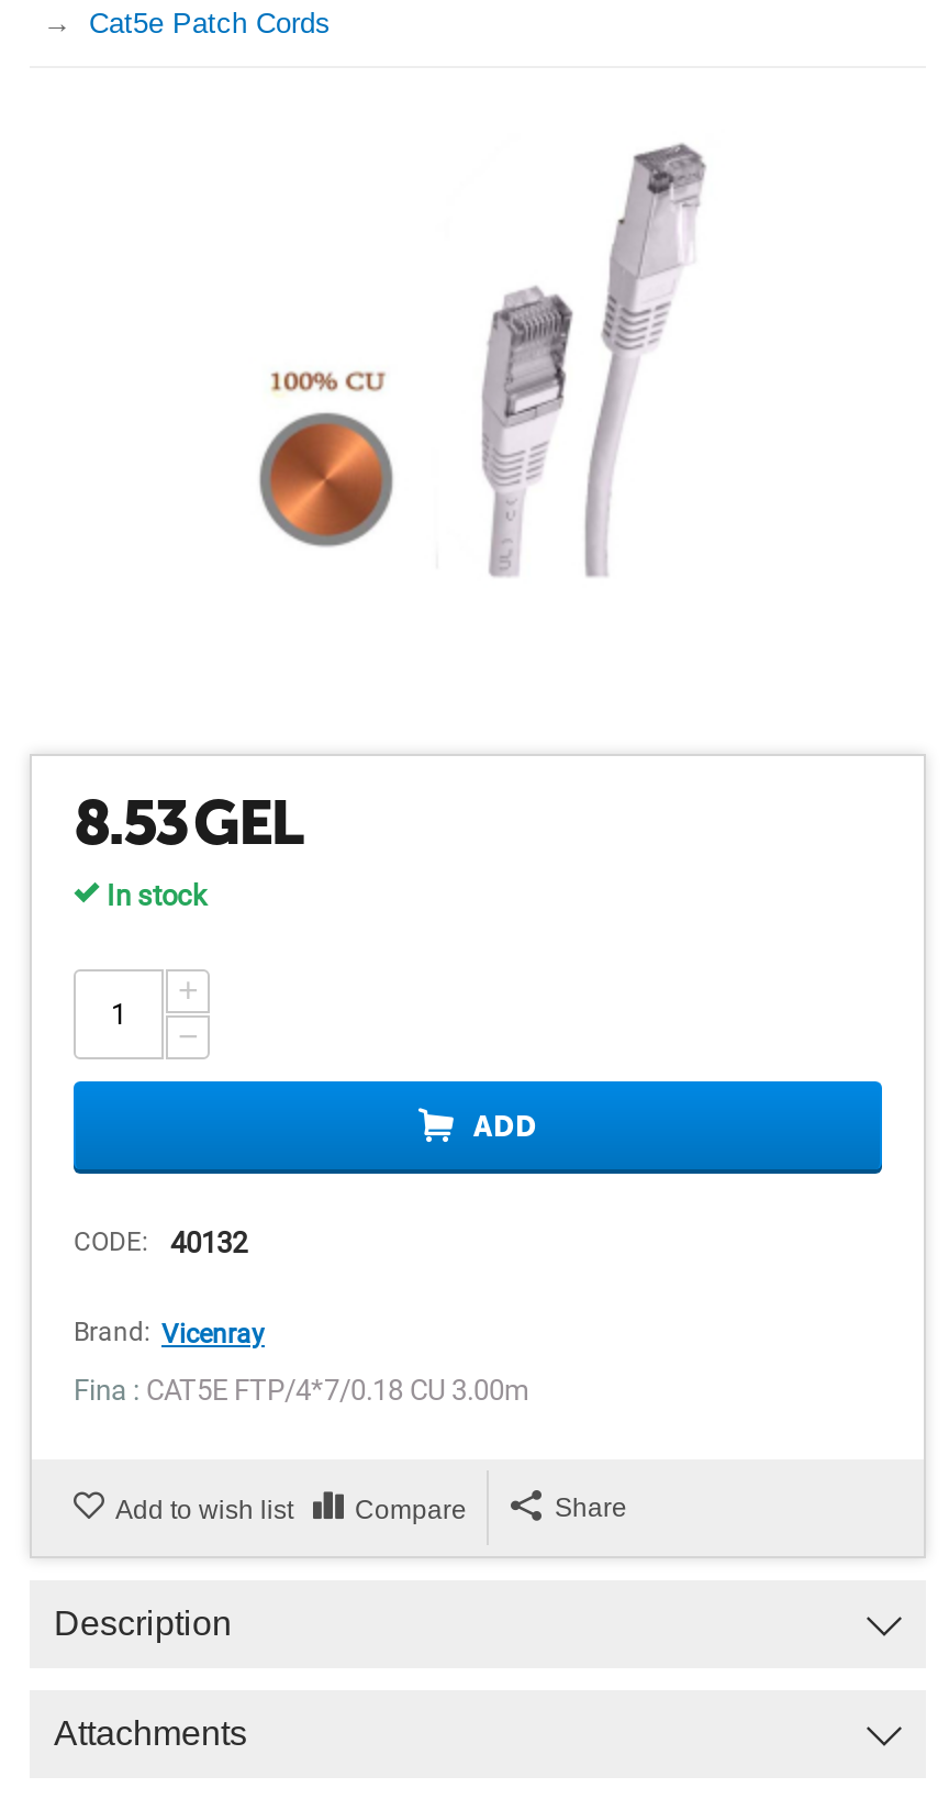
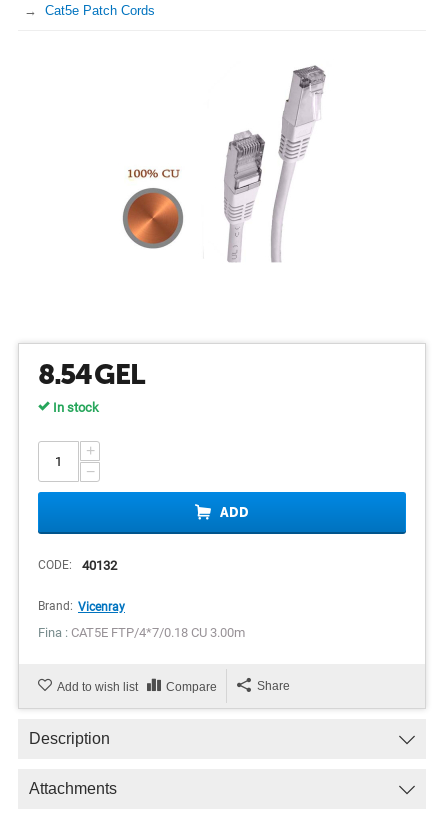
- 8.53 GEL
+ 8.54 GEL
